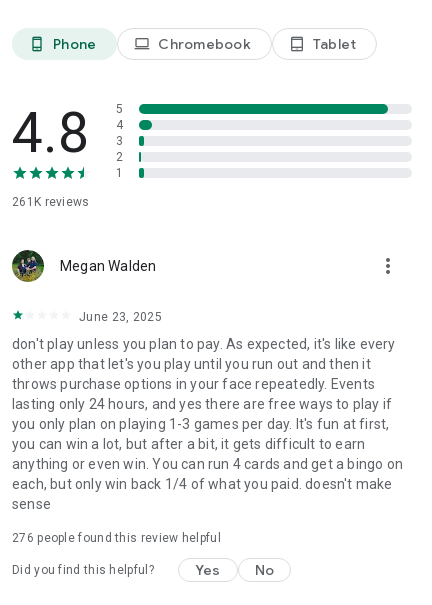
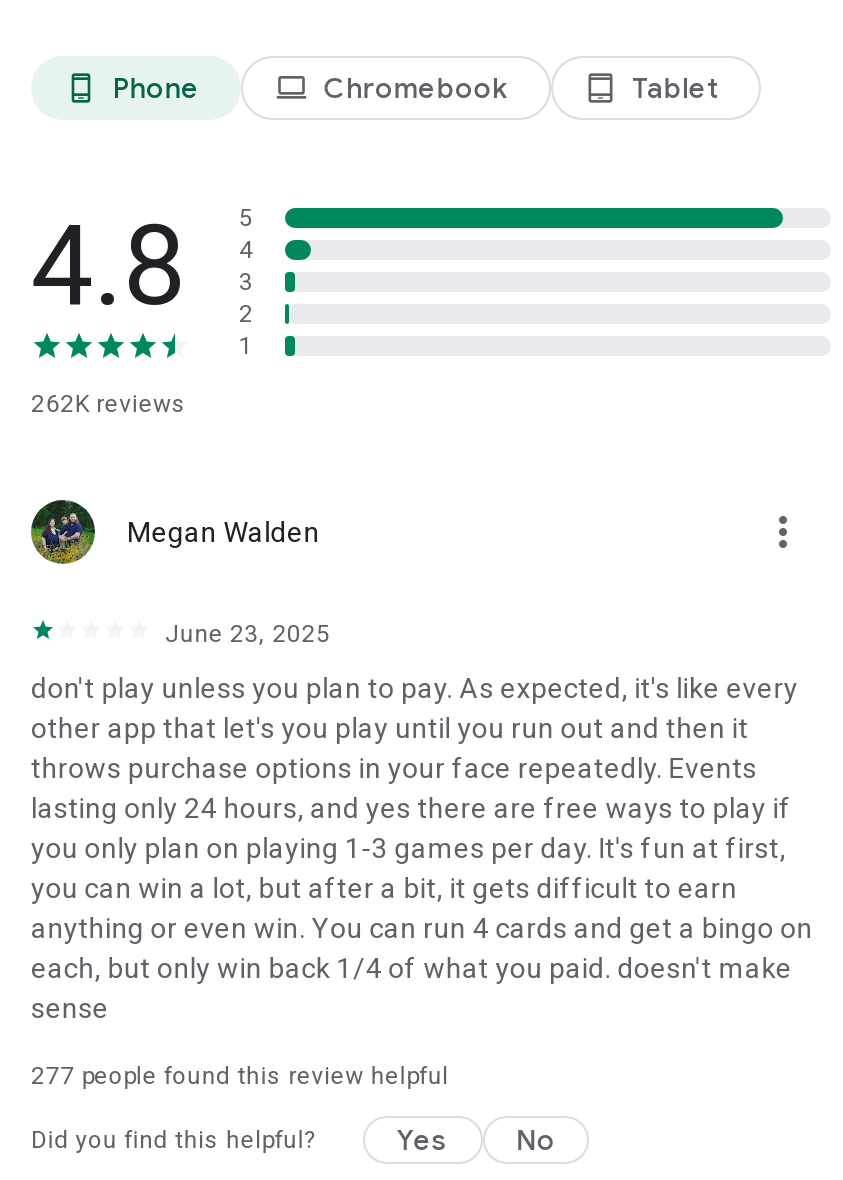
- 261K reviews
+ 262K reviews

- 276 people found this review helpful
+ 277 people found this review helpful
